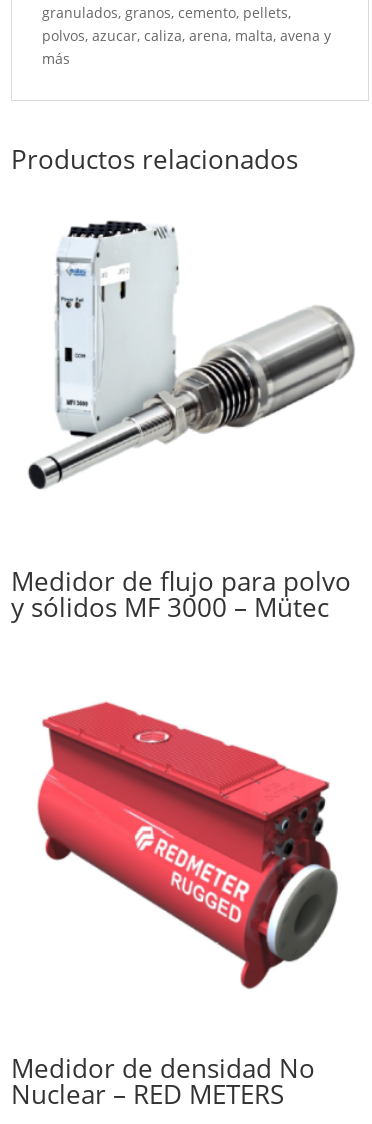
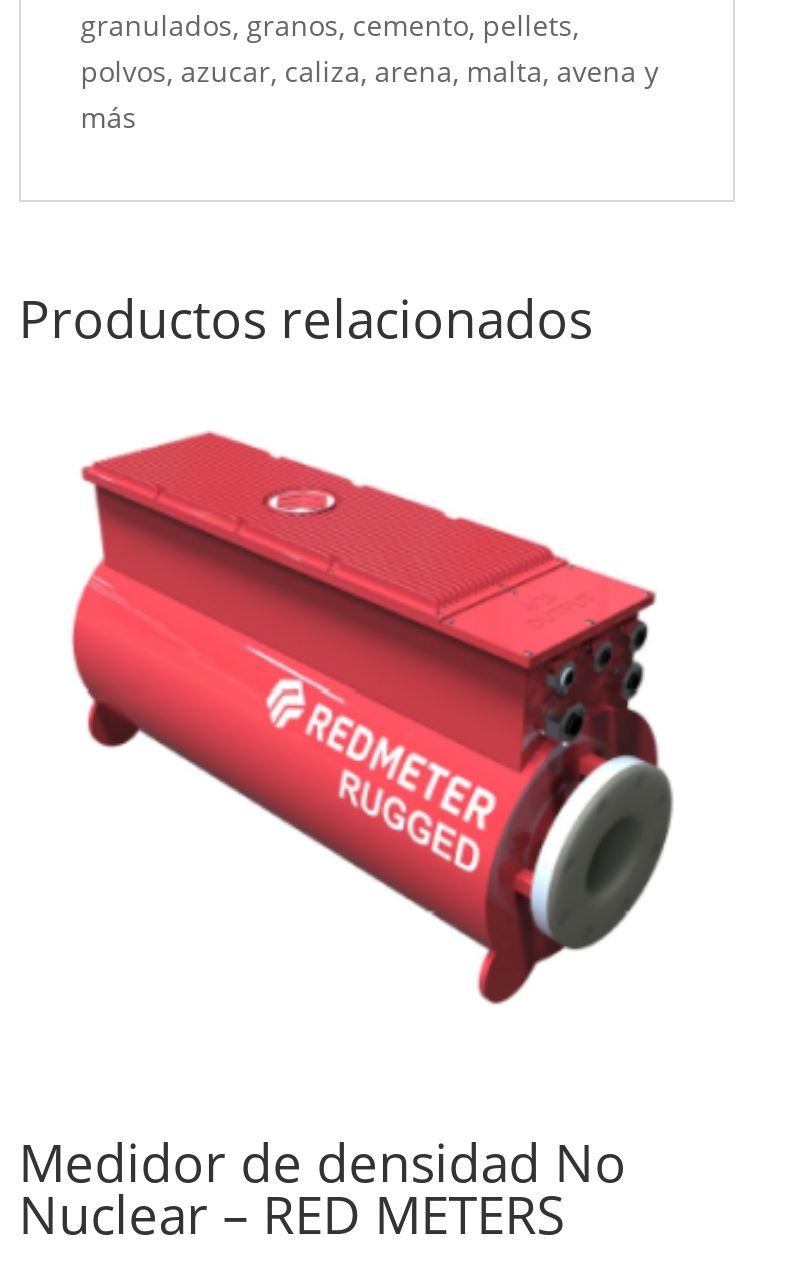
- [image]

- Medidor de flujo para polvo
- y sólidos MF 3000 – Mütec
